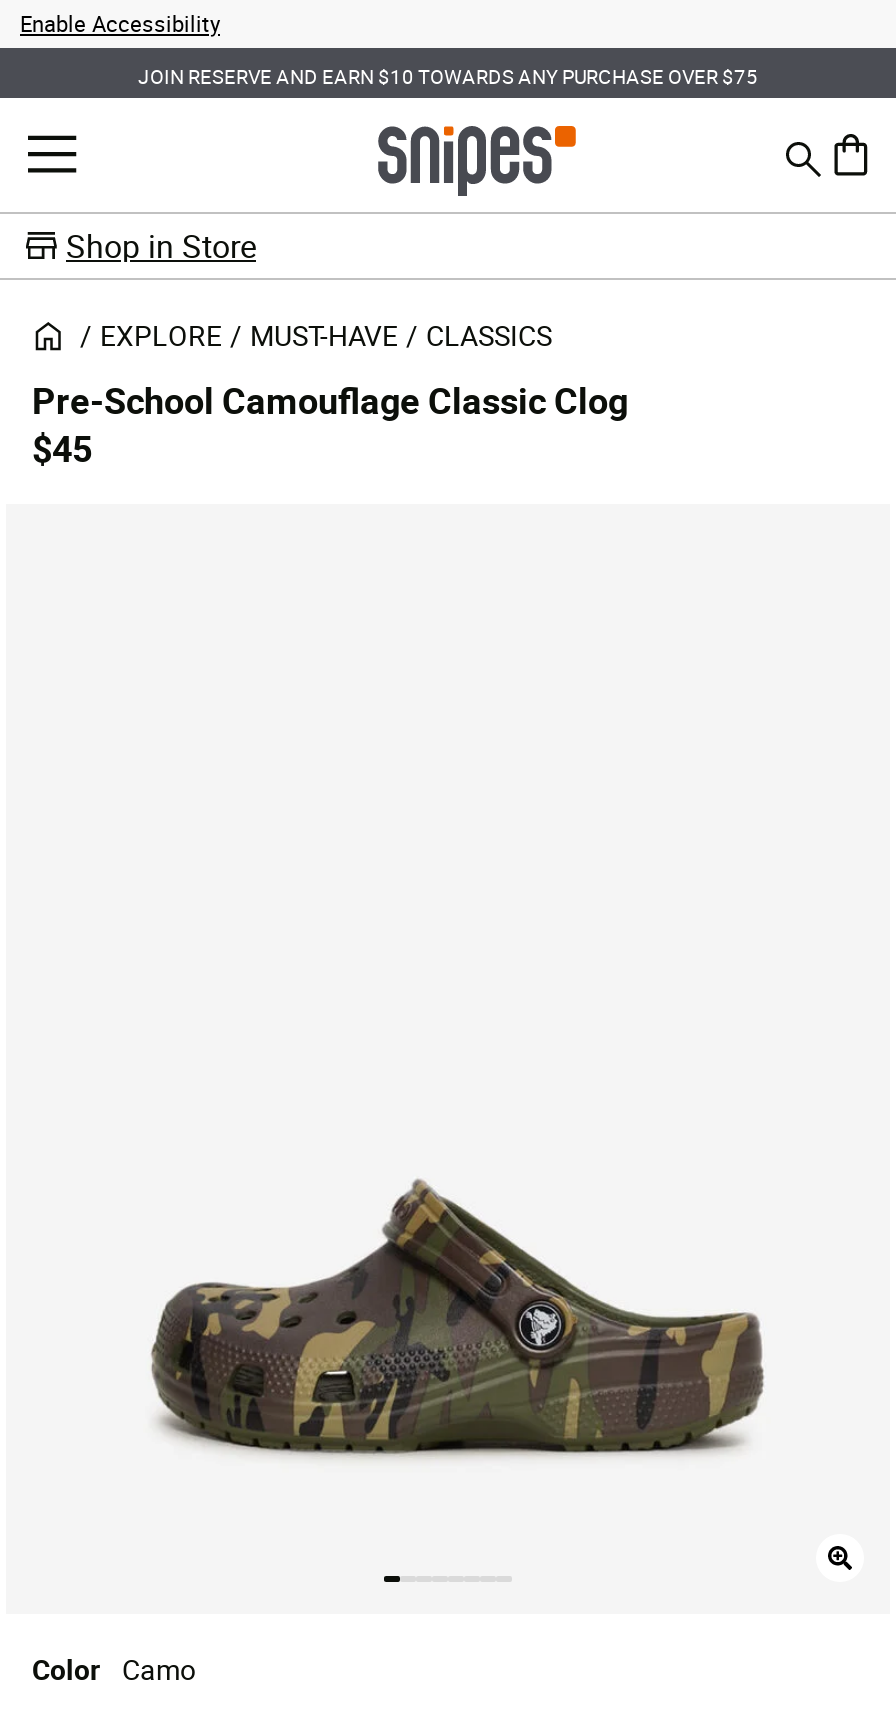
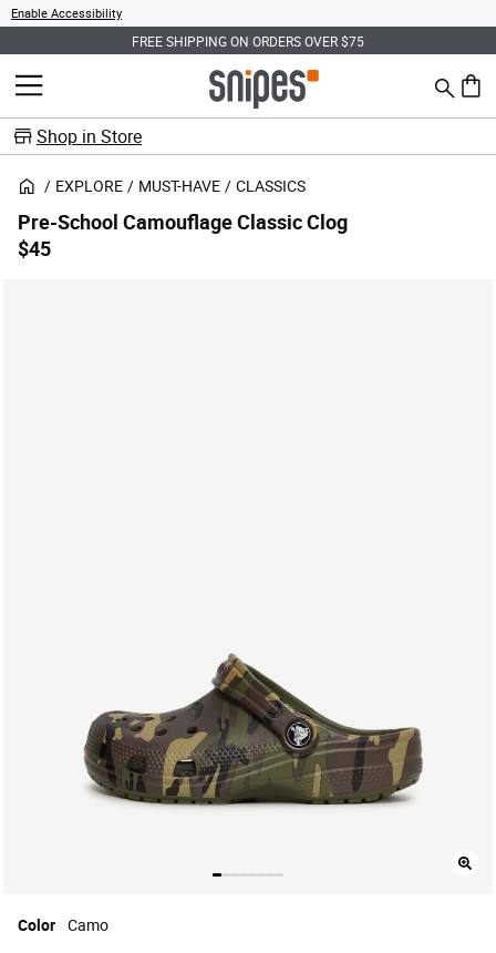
- JOIN RESERVE AND EARN $10 TOWARDS ANY PURCHASE OVER $75
+ FREE SHIPPING ON ORDERS OVER $75
